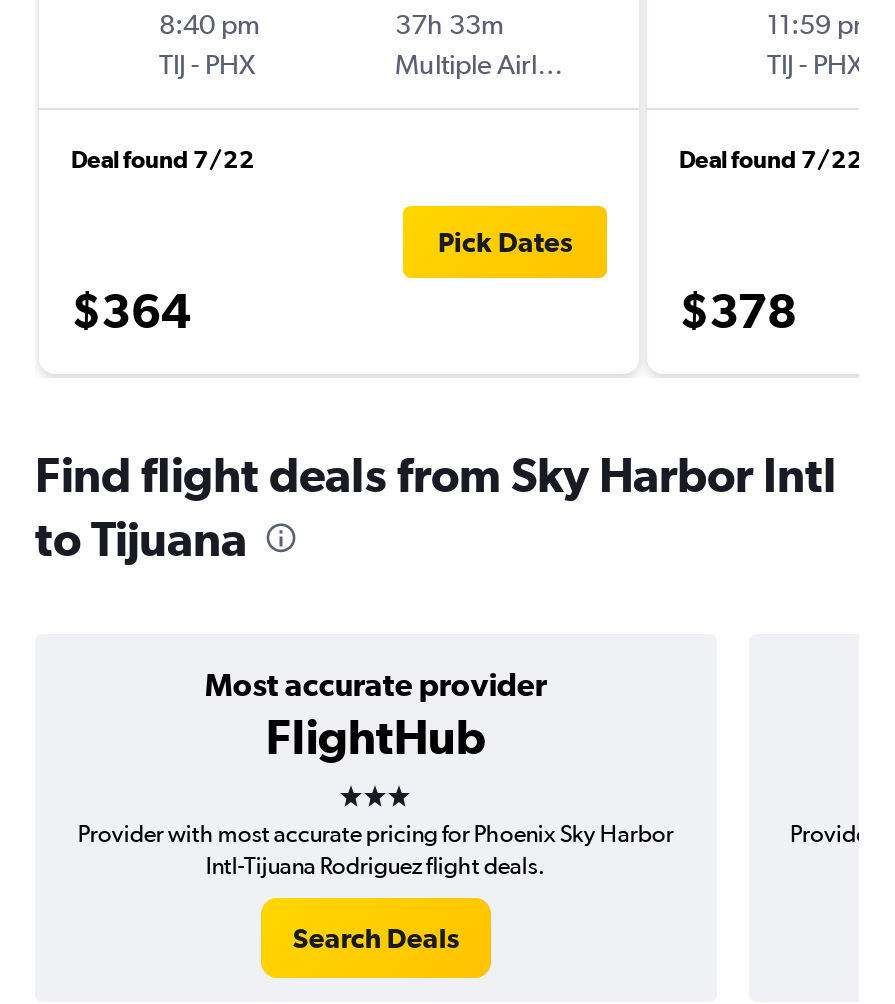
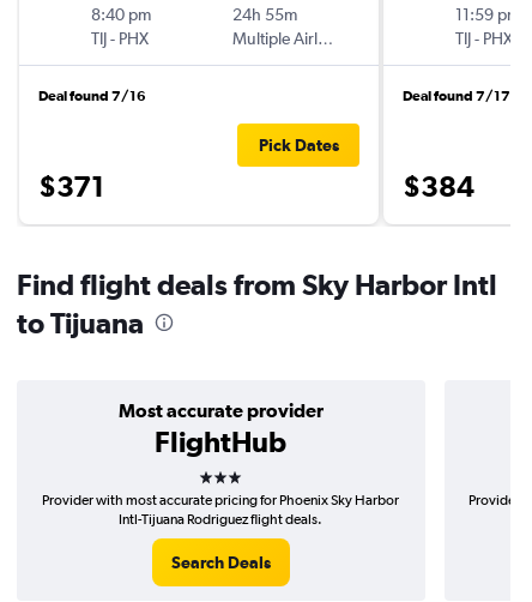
- 37h 33m
+ 24h 55m

- Deal found 7/22
+ Deal found 7/16

- Deal found 7/22
+ Deal found 7/17

- $364
+ $371

- $378
+ $384
